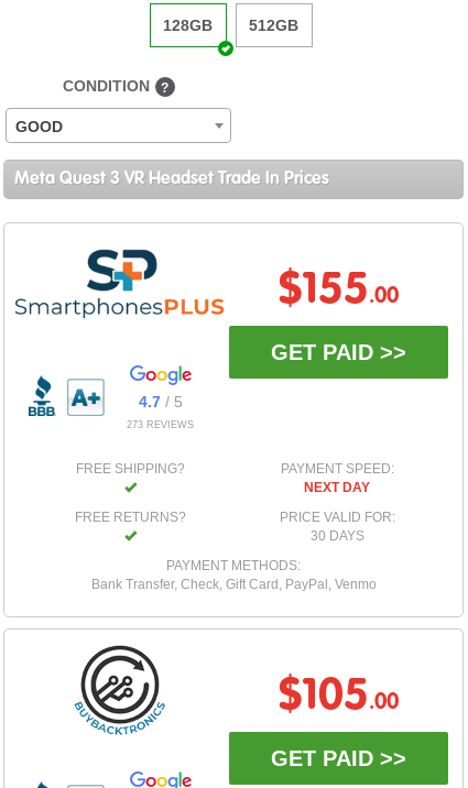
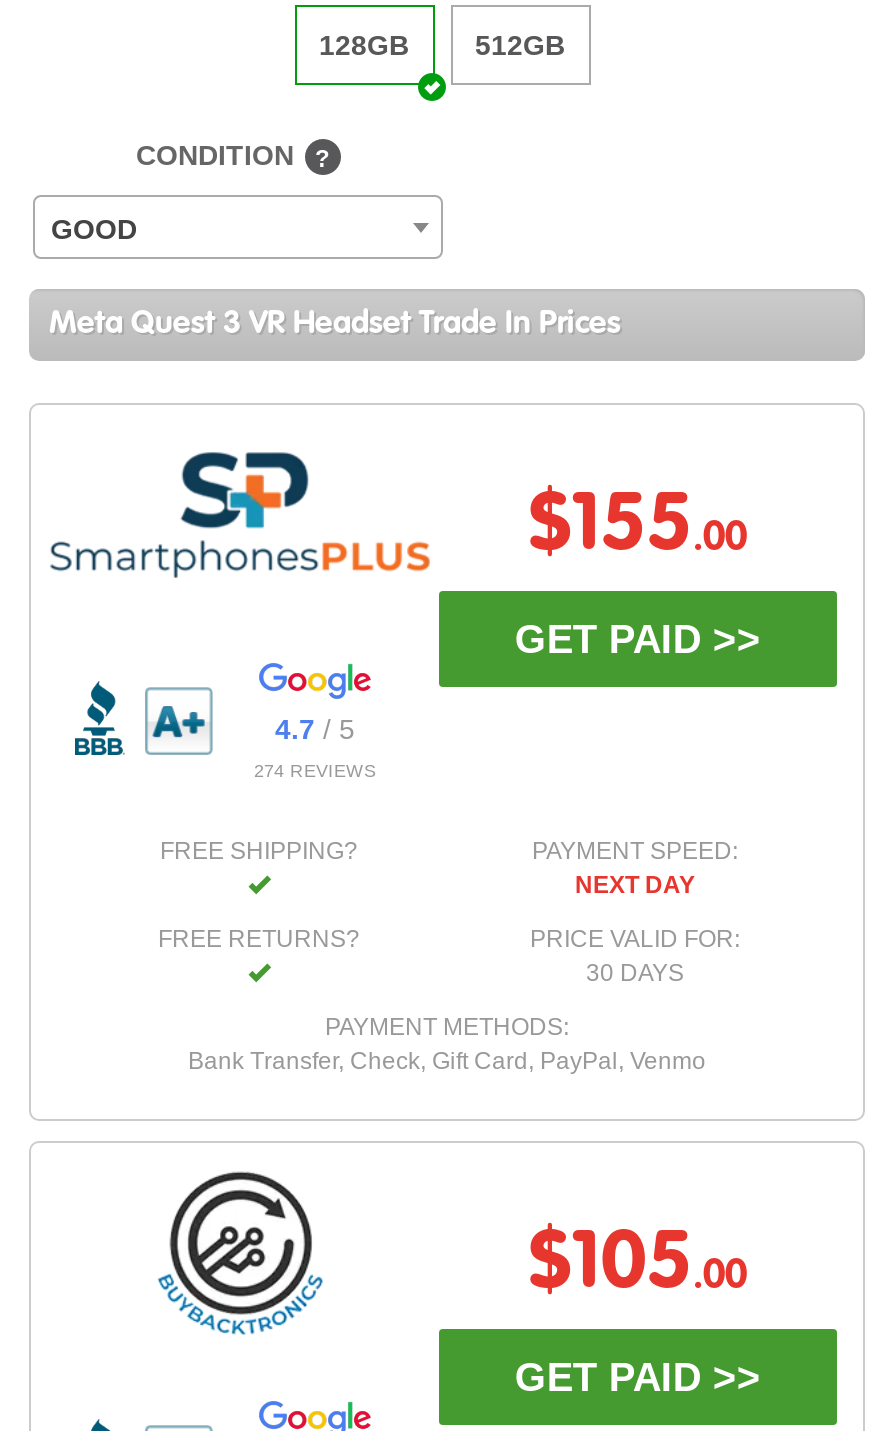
- 273 REVIEWS
+ 274 REVIEWS
